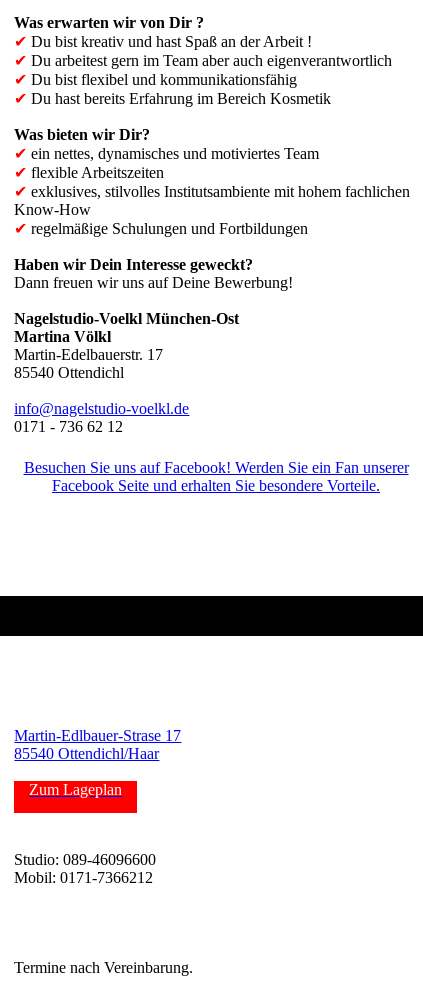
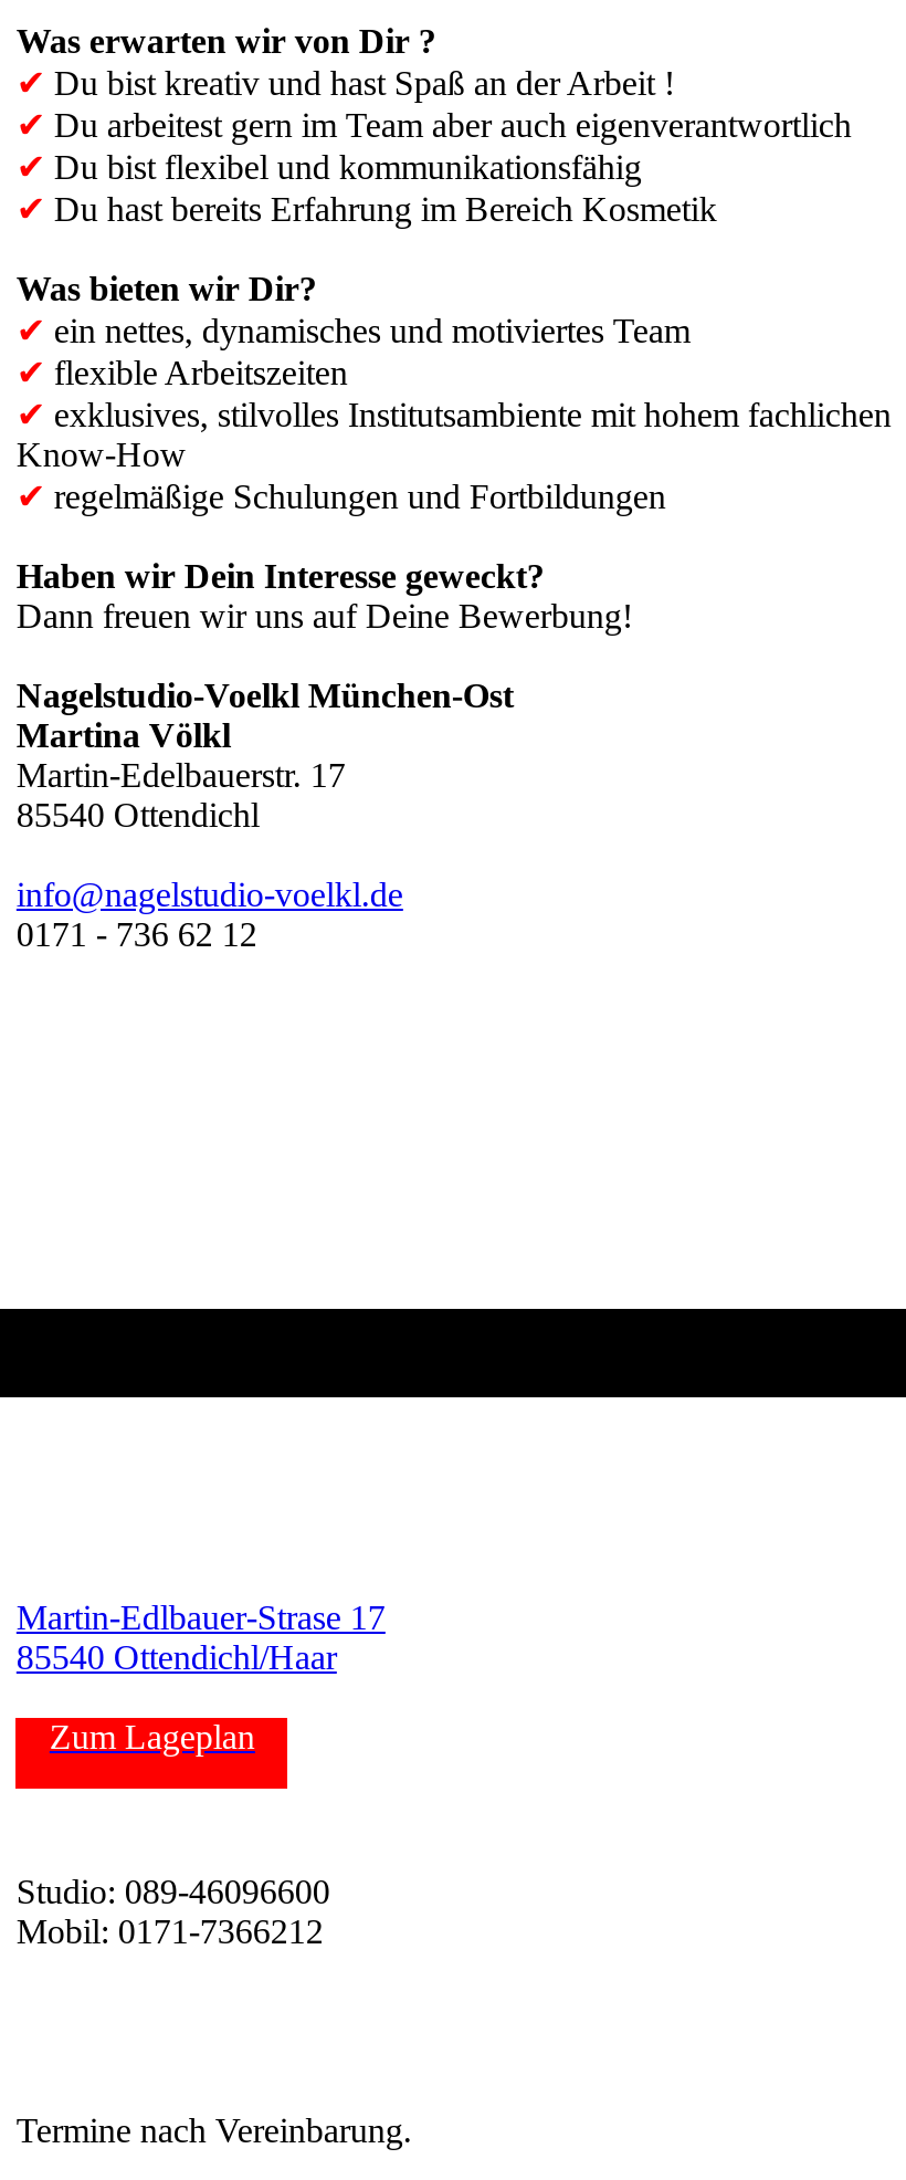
- Besuchen Sie uns auf Facebook! Werden Sie ein Fan unserer
- Facebook Seite und erhalten Sie besondere Vorteile.
